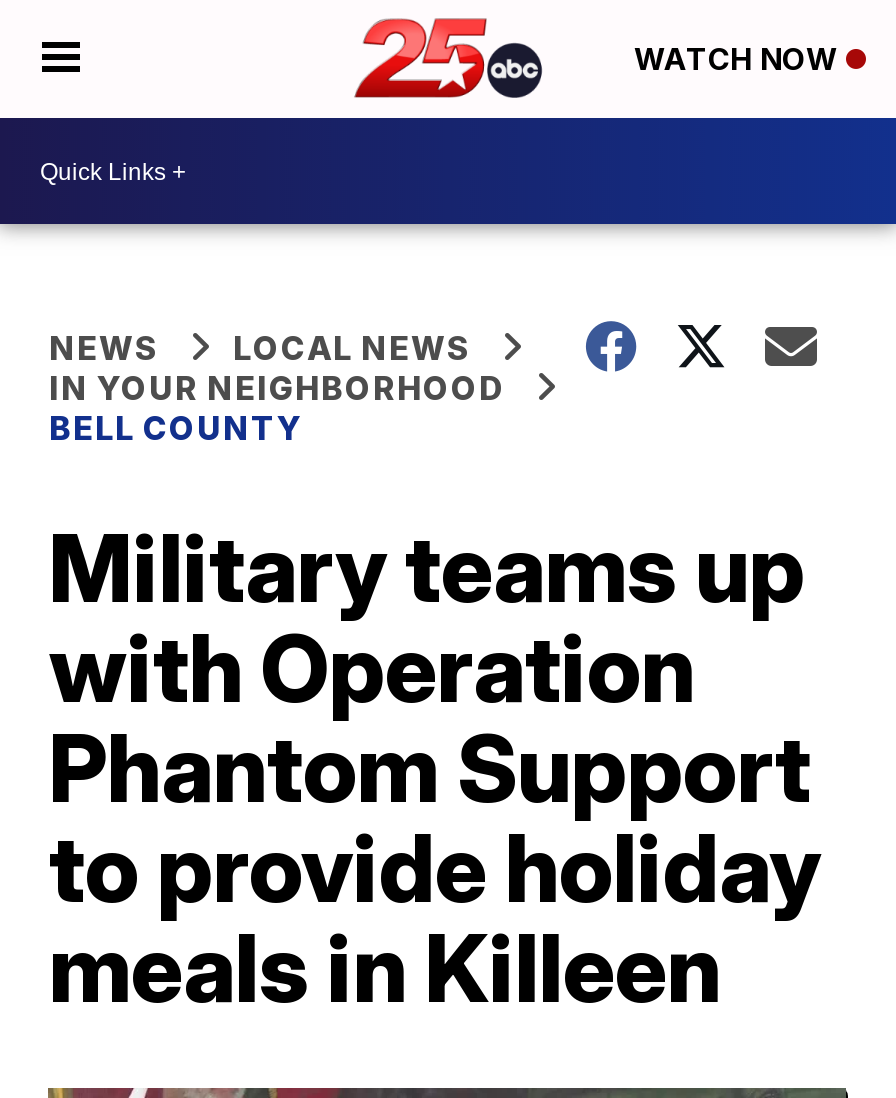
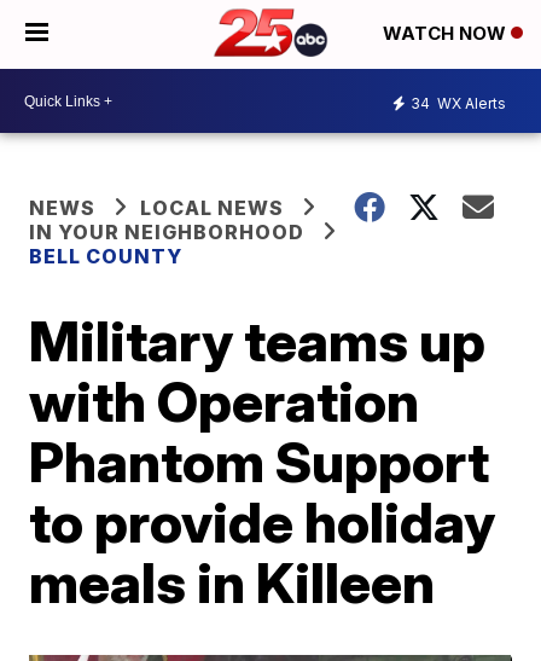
+ 34 WX Alerts
